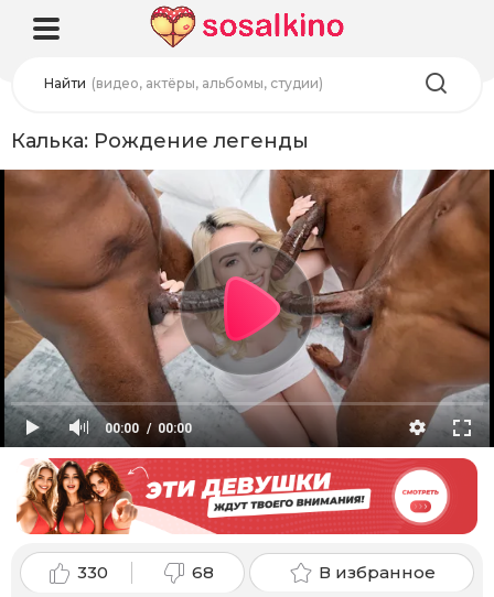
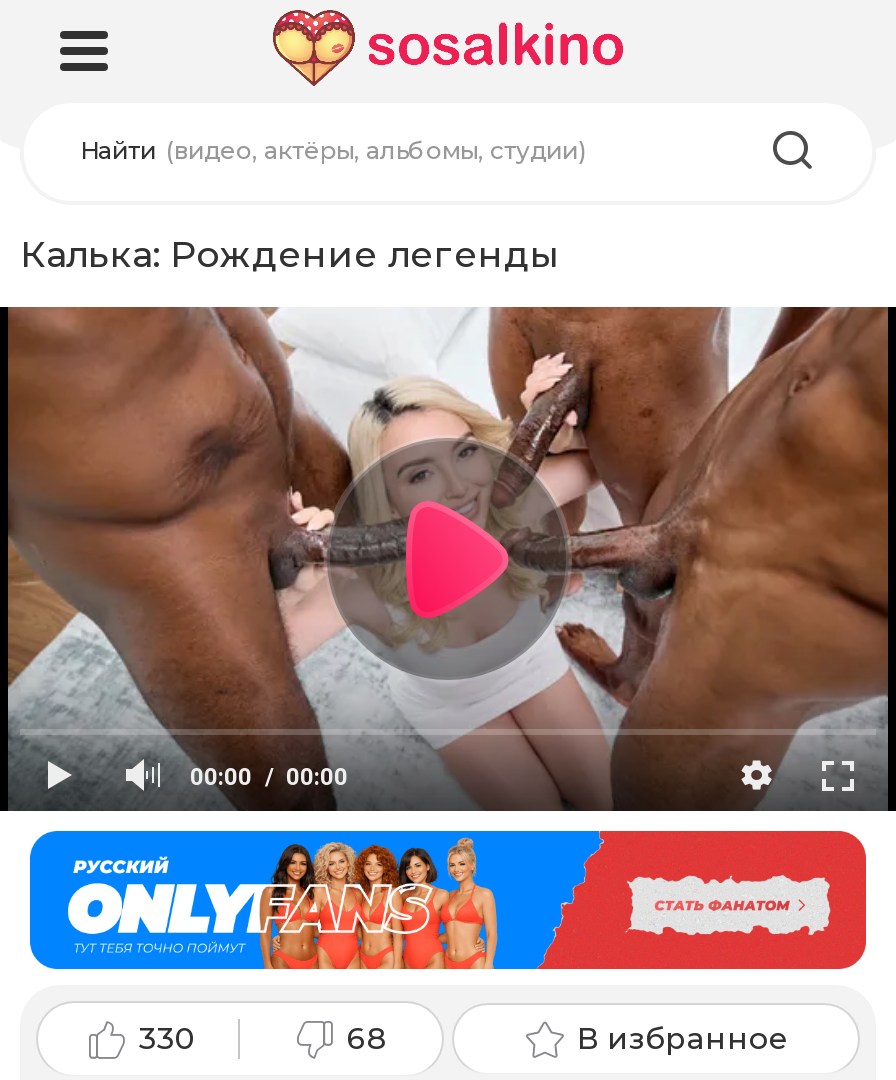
- [image]
+ [image]
